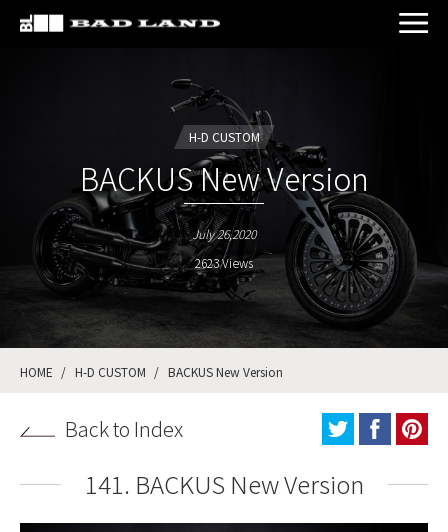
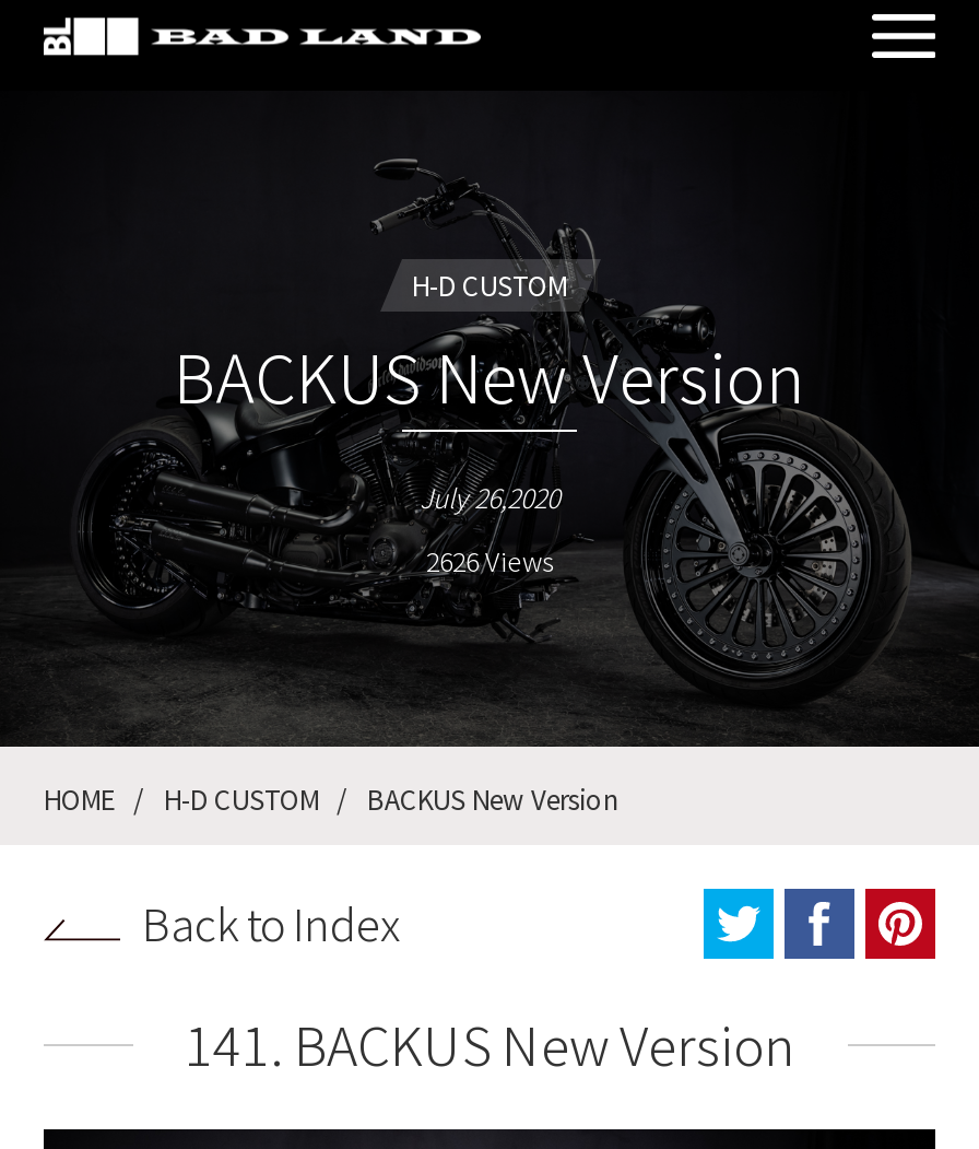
- 2623 Views
+ 2626 Views
